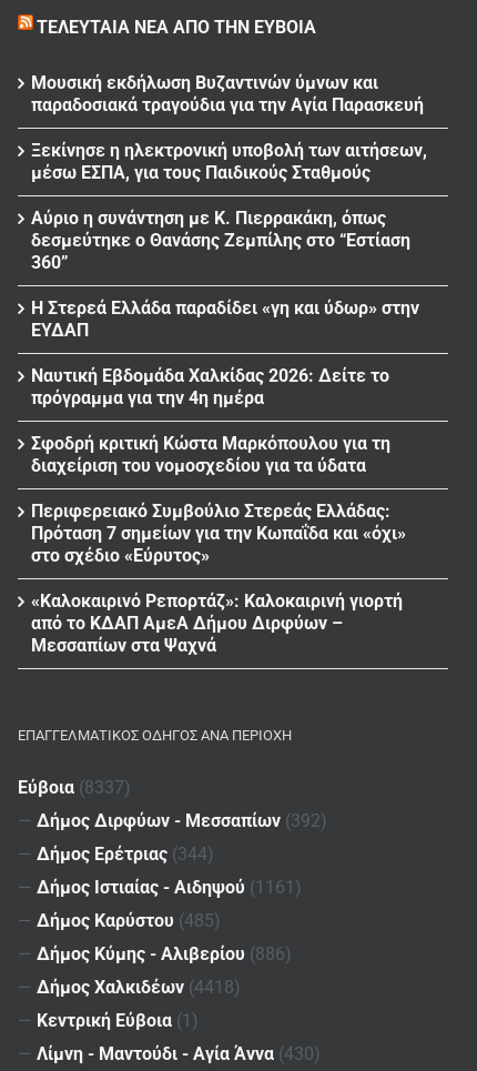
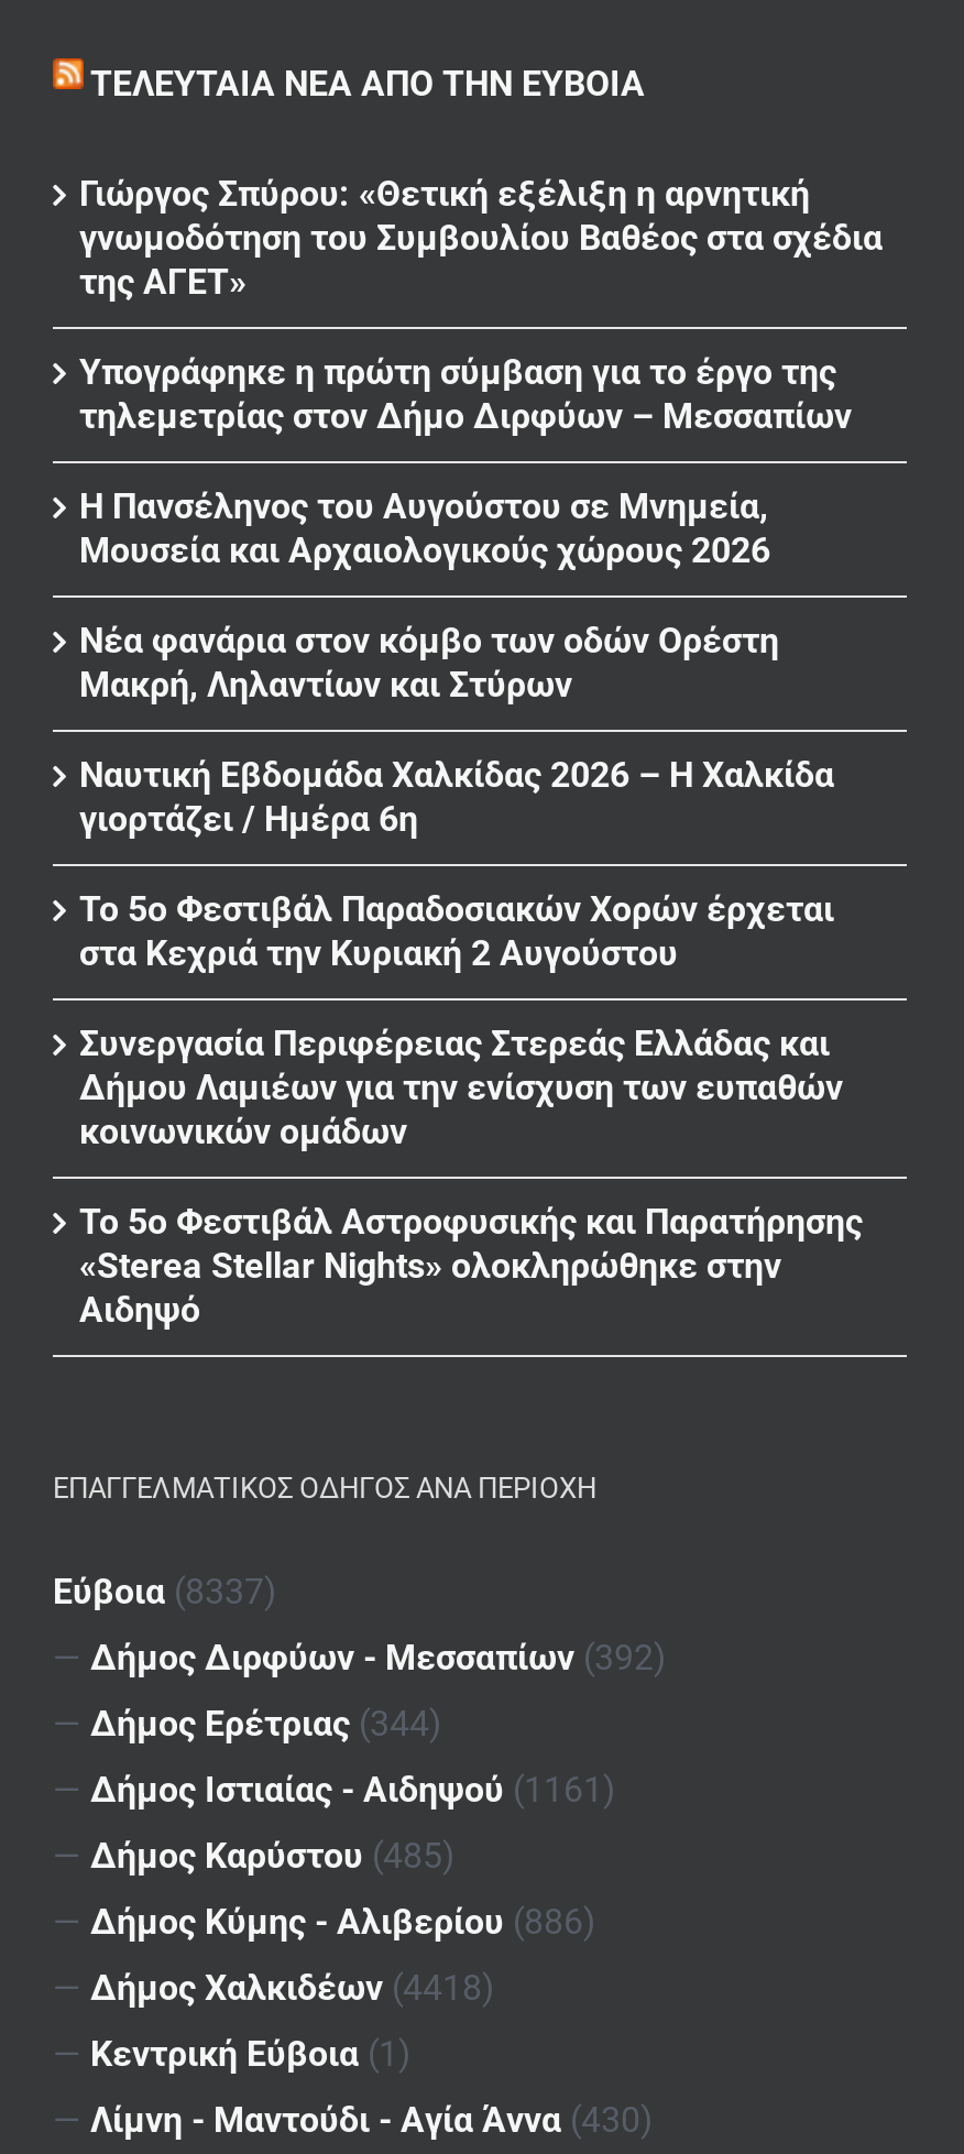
- Μουσική εκδήλωση Βυζαντινών ύμνων και
- παραδοσιακά τραγούδια για την Αγία Παρασκευή
+ Γιώργος Σπύρου: «Θετική εξέλιξη η αρνητική
+ γνωμοδότηση του Συμβουλίου Βαθέος στα σχέδια
+ της ΑΓΕΤ»

- Ξεκίνησε η ηλεκτρονική υποβολή των αιτήσεων,
- μέσω ΕΣΠΑ, για τους Παιδικούς Σταθμούς
+ Υπογράφηκε η πρώτη σύμβαση για το έργο της
+ τηλεμετρίας στον Δήμο Διρφύων – Μεσσαπίων

- Αύριο η συνάντηση με Κ. Πιερρακάκη, όπως
- δεσμεύτηκε ο Θανάσης Ζεμπίλης στο “Εστίαση
- 360”
+ Η Πανσέληνος του Αυγούστου σε Μνημεία,
+ Μουσεία και Αρχαιολογικούς χώρους 2026

- Η Στερεά Ελλάδα παραδίδει «γη και ύδωρ» στην
- ΕΥΔΑΠ
+ Νέα φανάρια στον κόμβο των οδών Ορέστη
+ Μακρή, Ληλαντίων και Στύρων

- Ναυτική Εβδομάδα Χαλκίδας 2026: Δείτε το
- πρόγραμμα για την 4η ημέρα
+ Ναυτική Εβδομάδα Χαλκίδας 2026 – Η Χαλκίδα
+ γιορτάζει / Ημέρα 6η

- Σφοδρή κριτική Κώστα Μαρκόπουλου για τη
- διαχείριση του νομοσχεδίου για τα ύδατα
+ Το 5ο Φεστιβάλ Παραδοσιακών Χορών έρχεται
+ στα Κεχριά την Κυριακή 2 Αυγούστου

- Περιφερειακό Συμβούλιο Στερεάς Ελλάδας:
- Πρόταση 7 σημείων για την Κωπαΐδα και «όχι»
- στο σχέδιο «Εύρυτος»
+ Συνεργασία Περιφέρειας Στερεάς Ελλάδας και
+ Δήμου Λαμιέων για την ενίσχυση των ευπαθών
+ κοινωνικών ομάδων

- «Καλοκαιρινό Ρεπορτάζ»: Καλοκαιρινή γιορτή
- από το ΚΔΑΠ ΑμεΑ Δήμου Διρφύων –
- Μεσσαπίων στα Ψαχνά
+ Το 5ο Φεστιβάλ Αστροφυσικής και Παρατήρησης
+ «Sterea Stellar Nights» ολοκληρώθηκε στην
+ Αιδηψό
